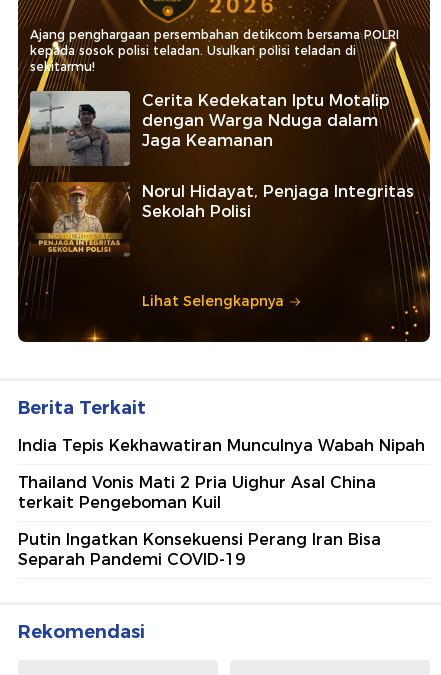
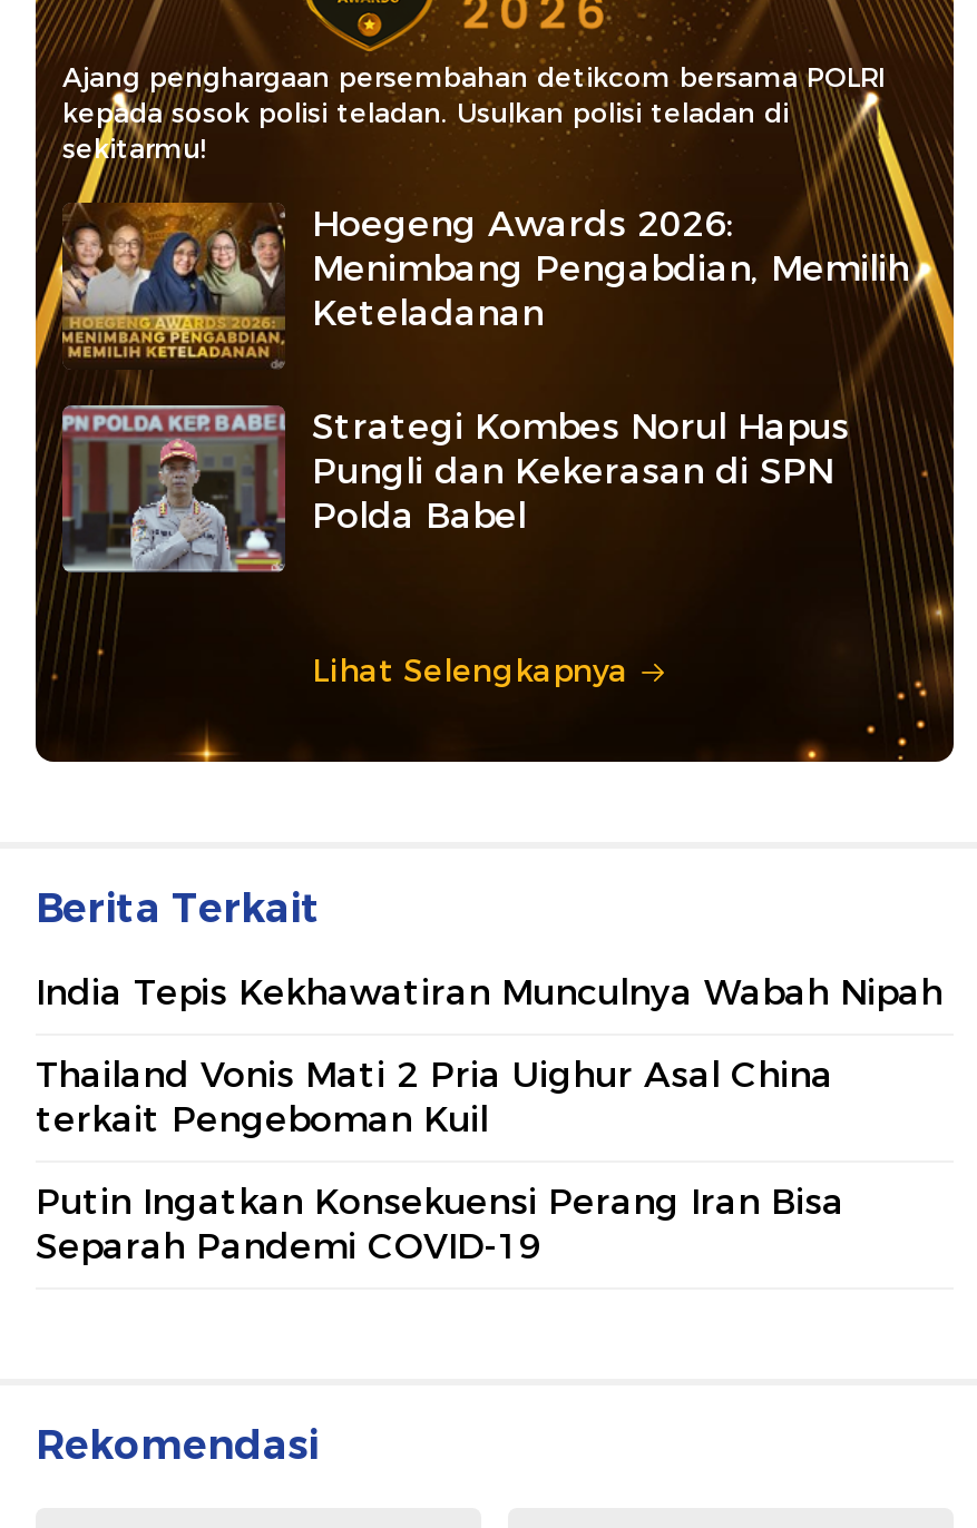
- [image]
- Cerita Kedekatan Iptu Motalip
- dengan Warga Nduga dalam
- Jaga Keamanan
+ [image]
+ Hoegeng Awards 2026:
+ Menimbang Pengabdian, Memilih
+ Keteladanan

- [image]
- Norul Hidayat, Penjaga Integritas
- Sekolah Polisi
+ [image]
+ Strategi Kombes Norul Hapus
+ Pungli dan Kekerasan di SPN
+ Polda Babel
